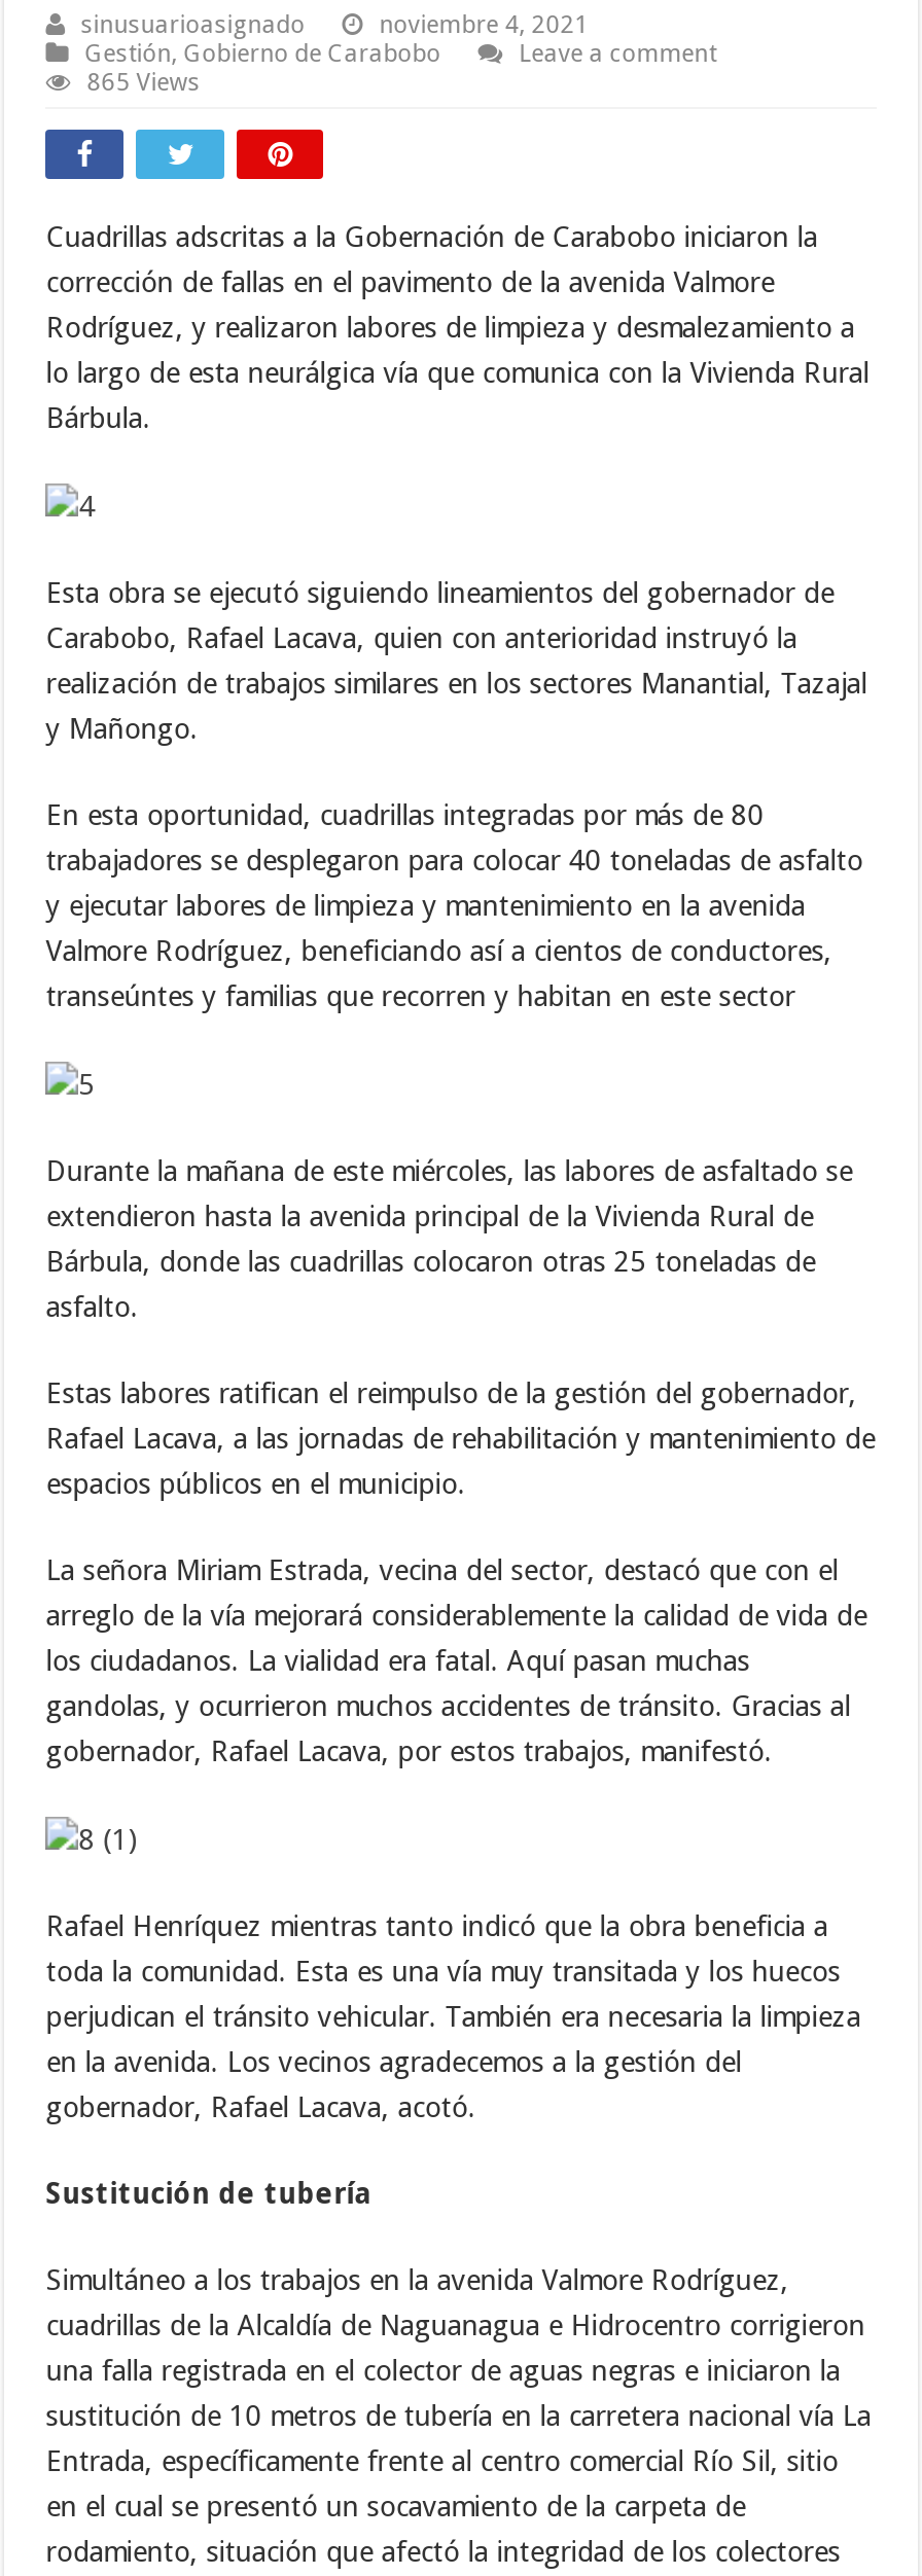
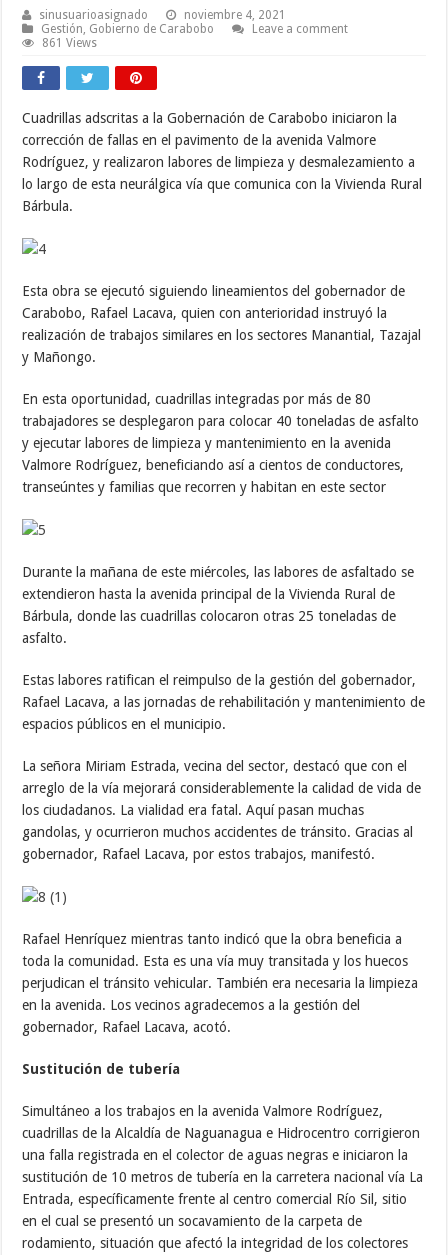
- 865 Views
+ 861 Views
